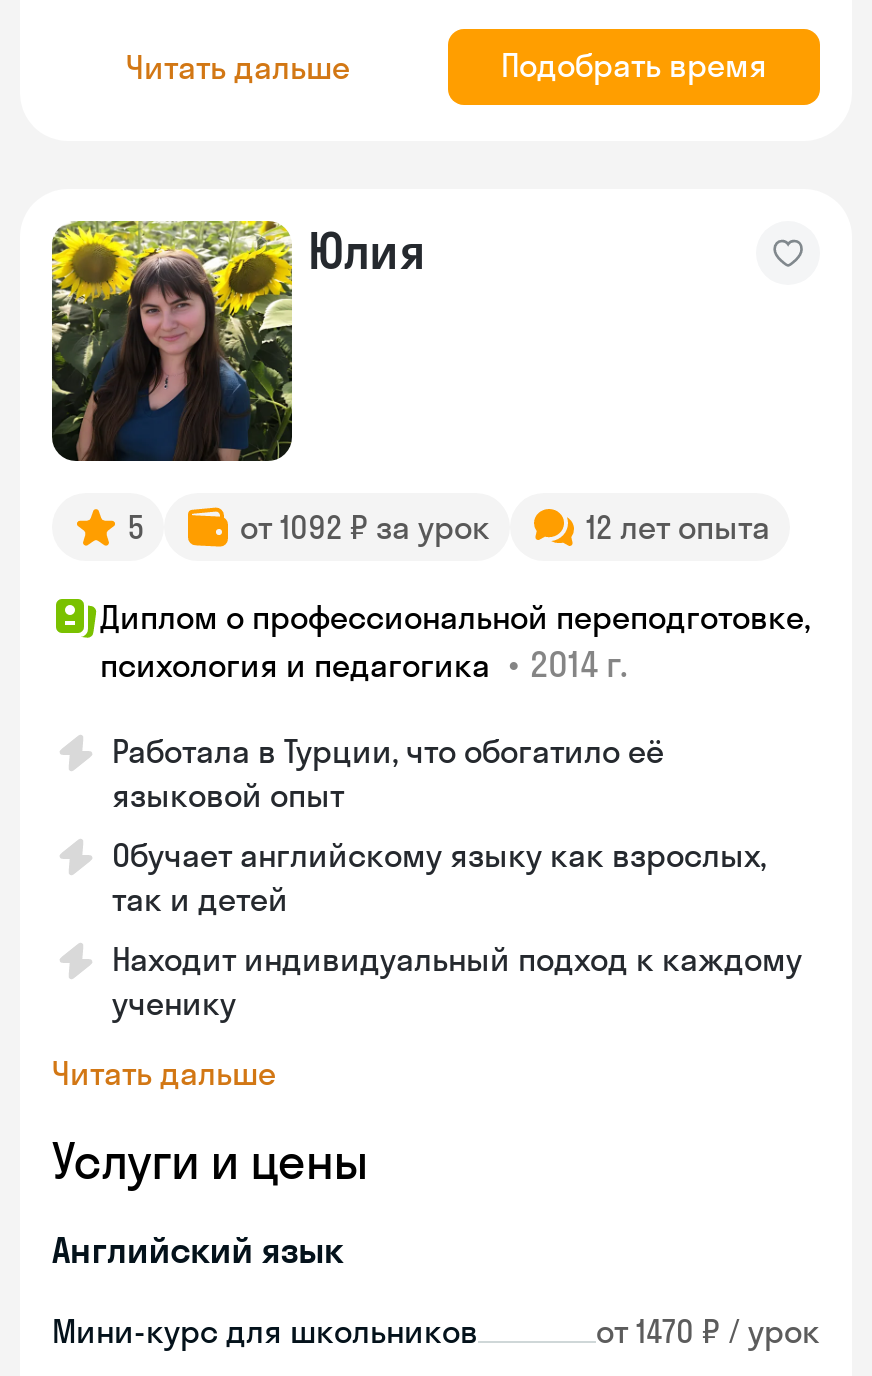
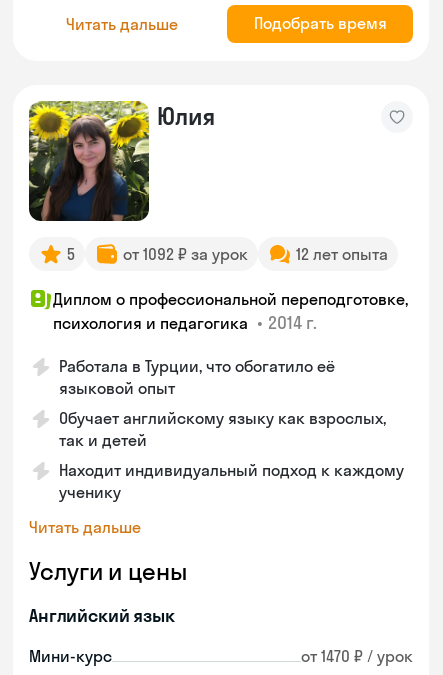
- Мини-курс для школьников
+ Мини-курс
